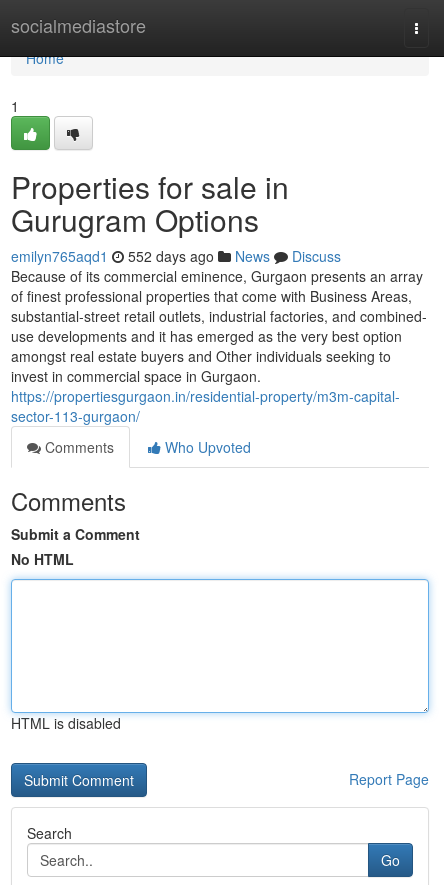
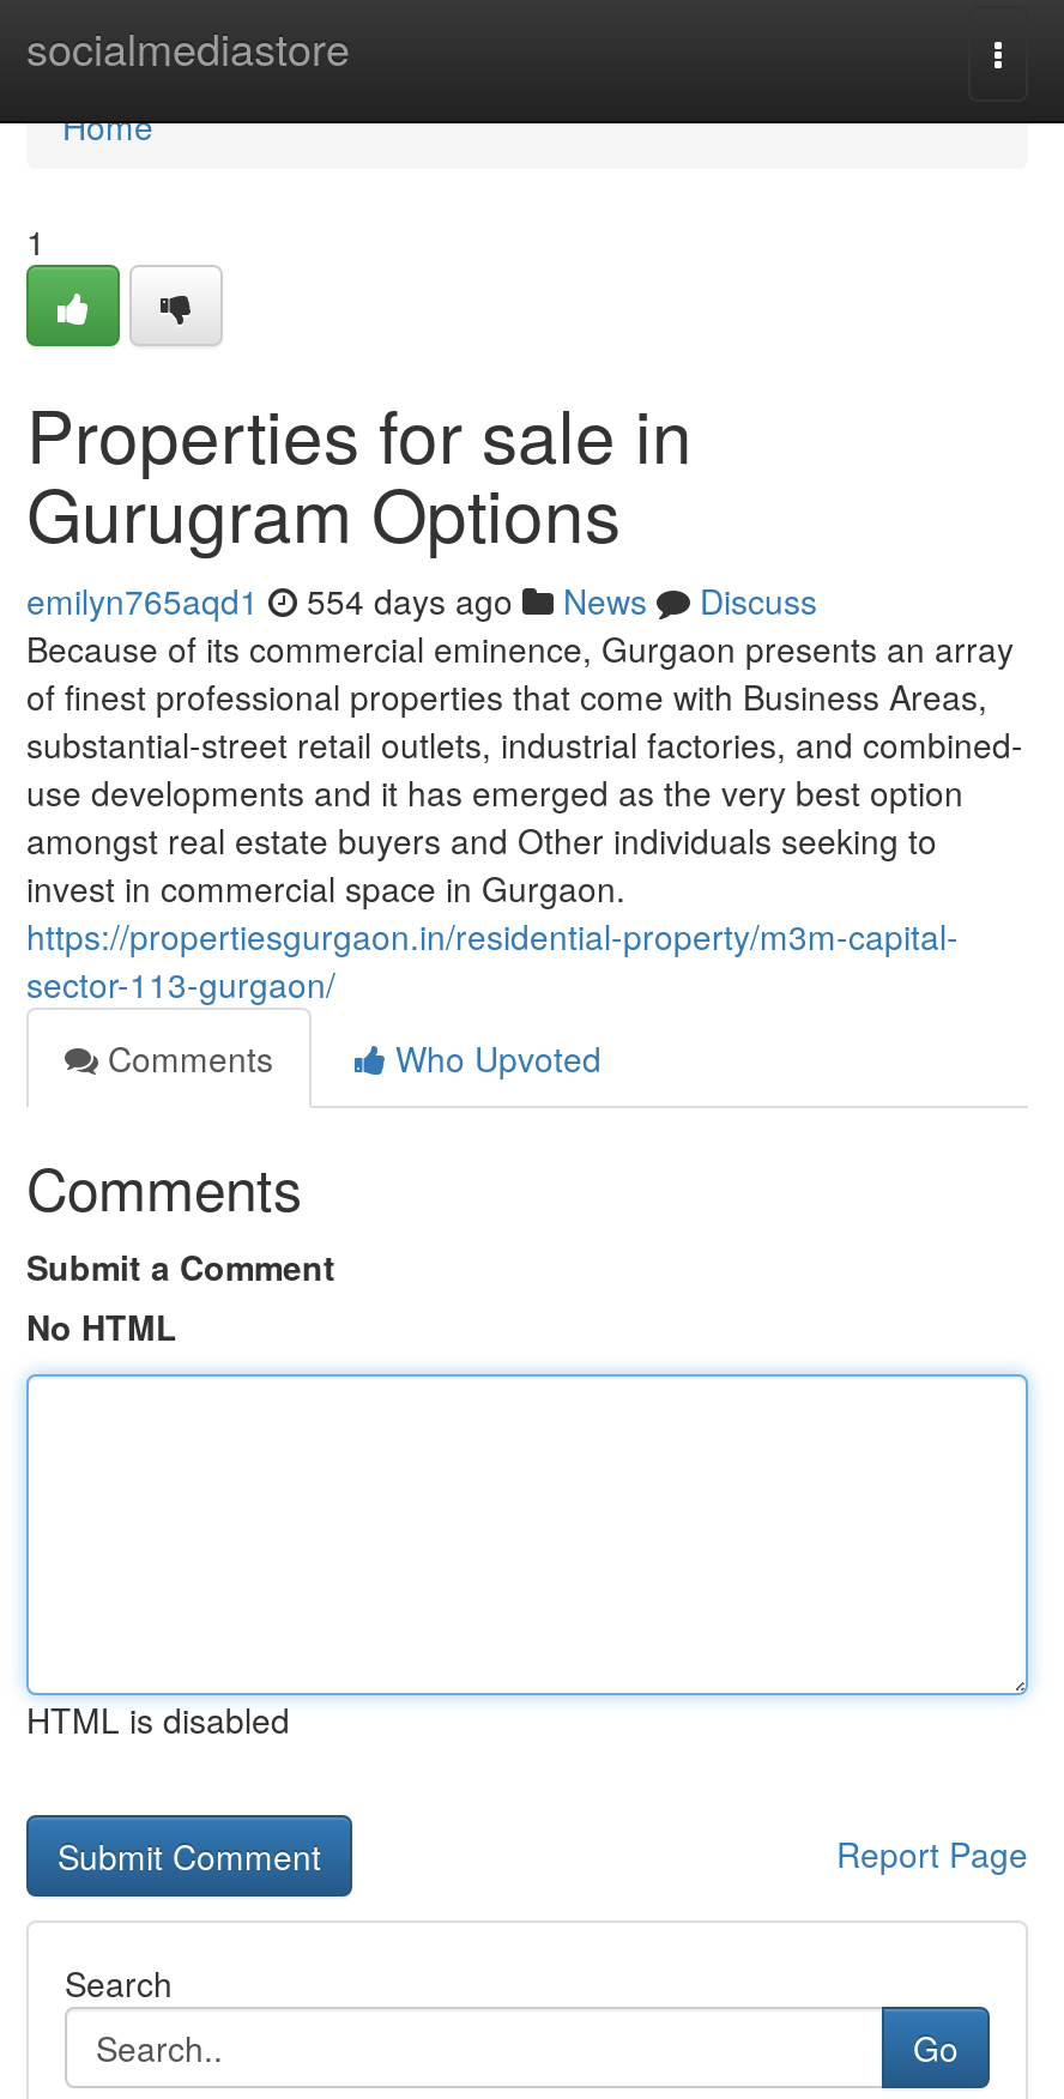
- emilyn765aqd1 552 days ago News Discuss
+ emilyn765aqd1 554 days ago News Discuss
